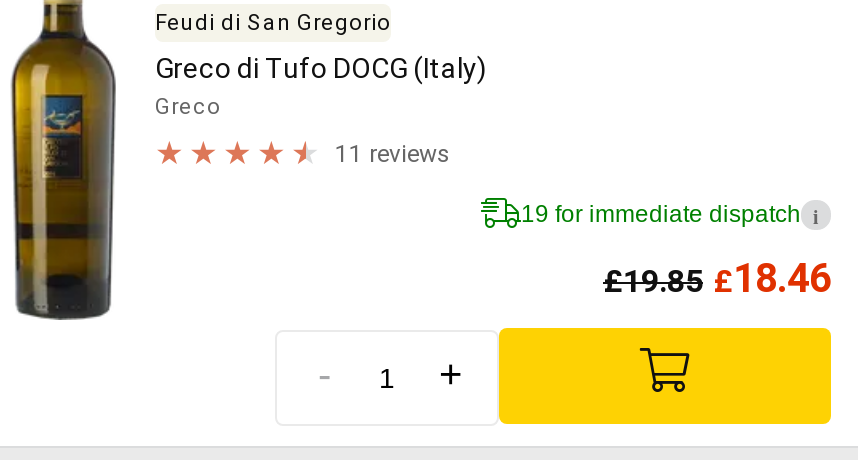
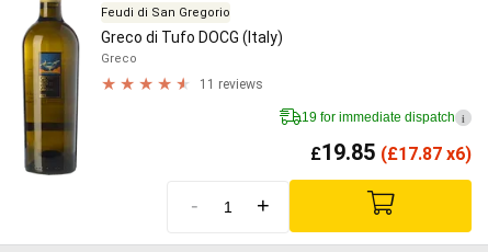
- £19.85 £18.46
+ £19.85 (£17.87 x6)
